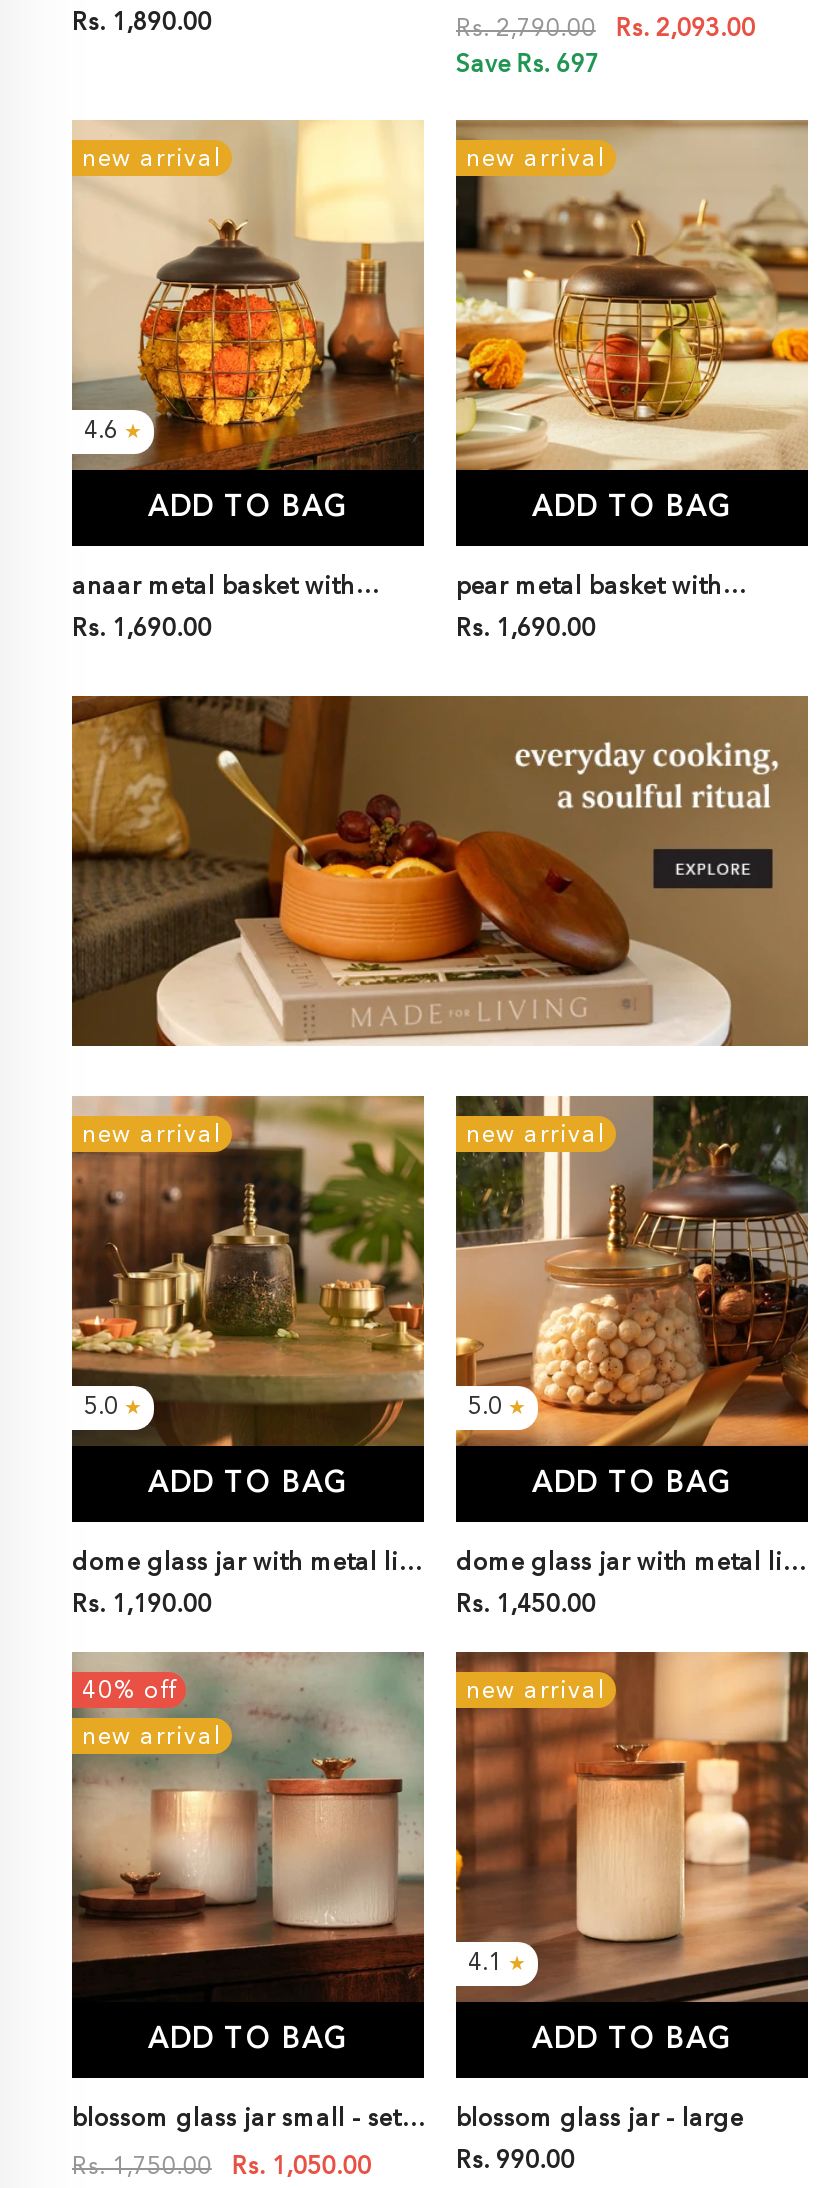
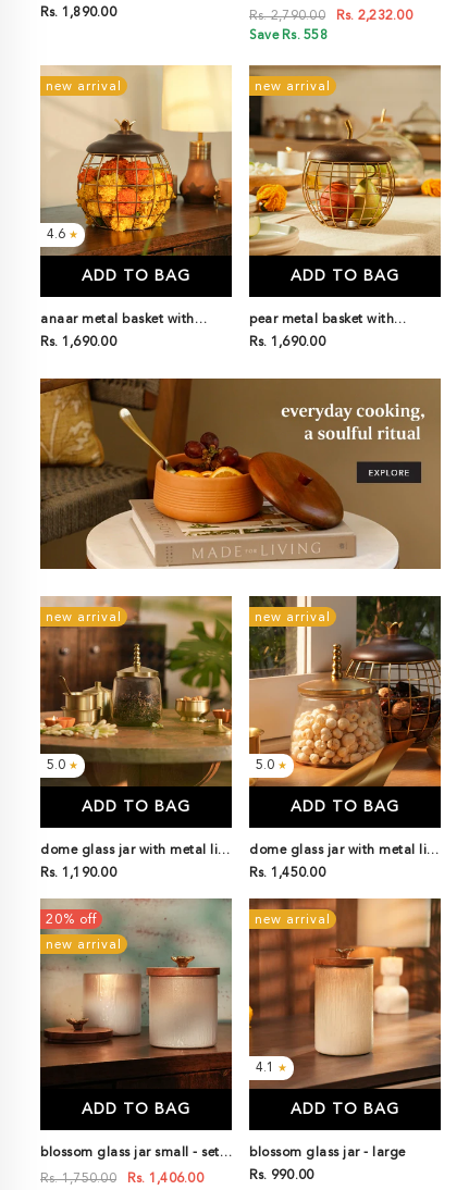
- Rs. 2,093.00
+ Rs. 2,232.00

- Save Rs. 697
+ Save Rs. 558

- 40% off
+ 20% off

- Rs. 1,050.00
+ Rs. 1,406.00
